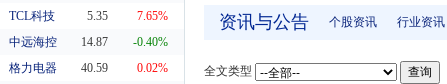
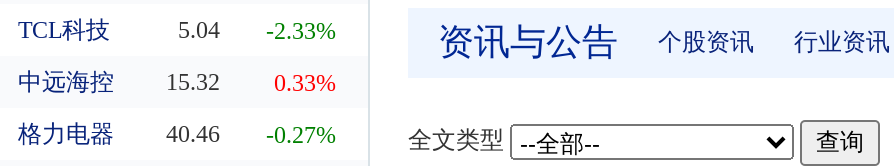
- 5.35
+ 5.04

- 7.65%
+ -2.33%

- 14.87
+ 15.32

- -0.40%
+ 0.33%

- 40.59
+ 40.46

- 0.02%
+ -0.27%
